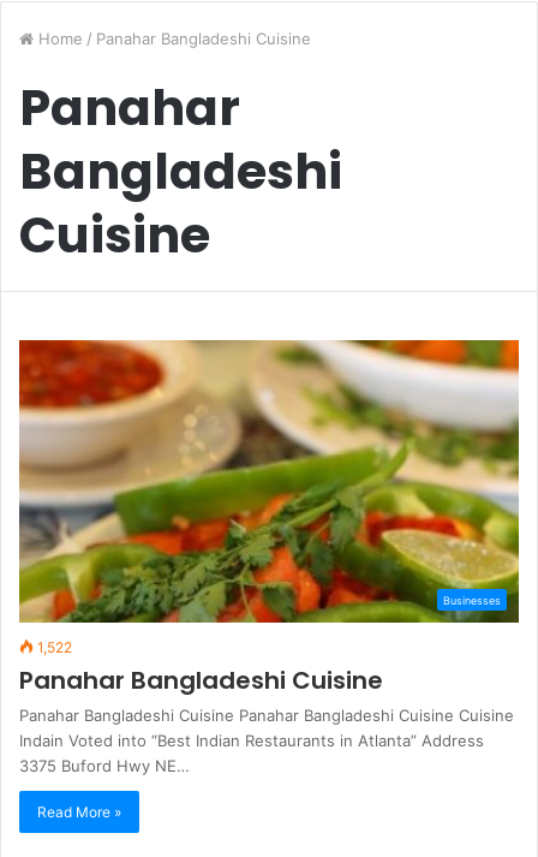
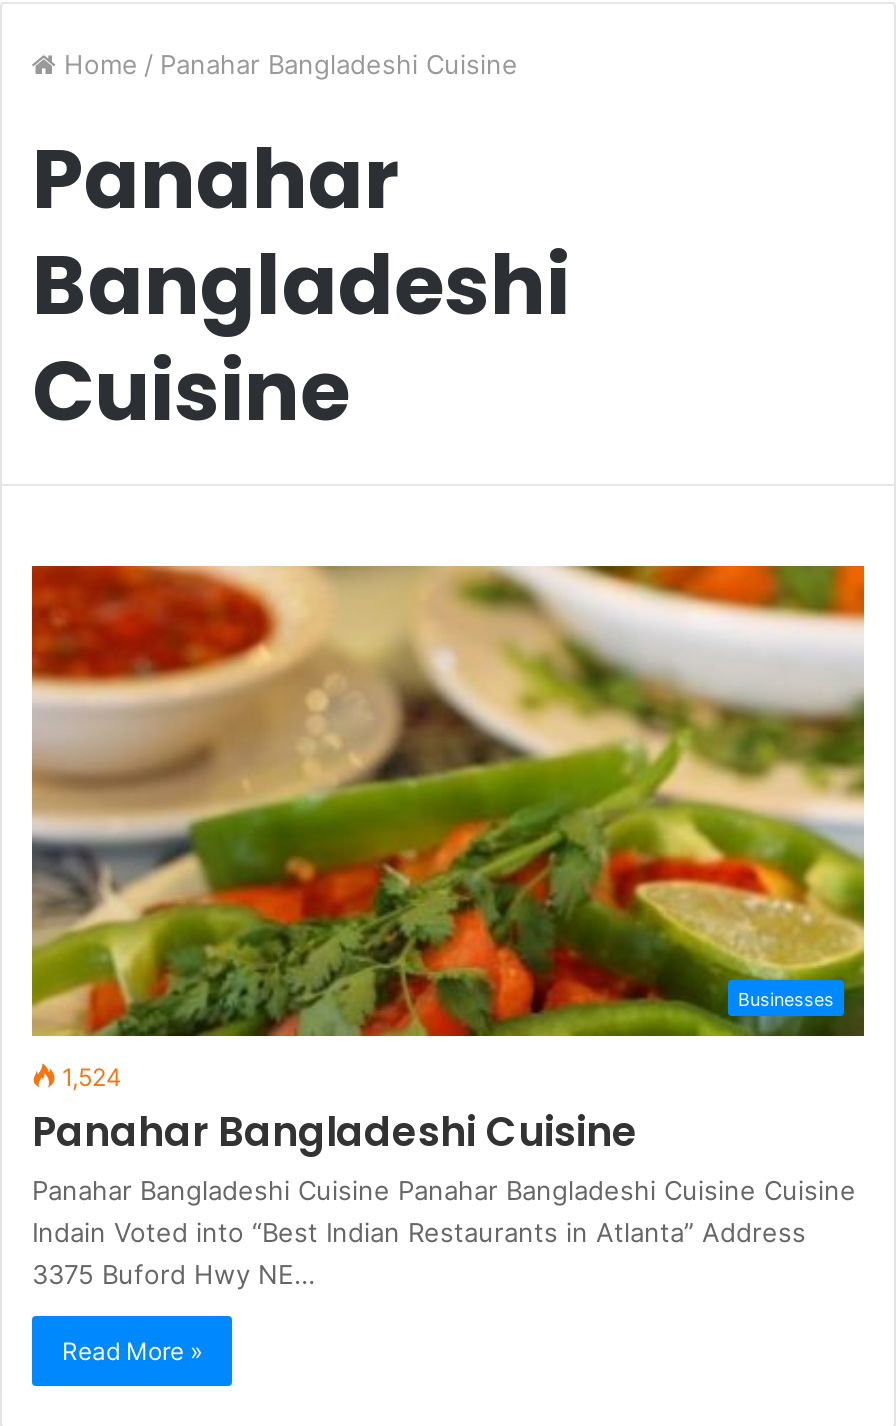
- 1,522
+ 1,524
